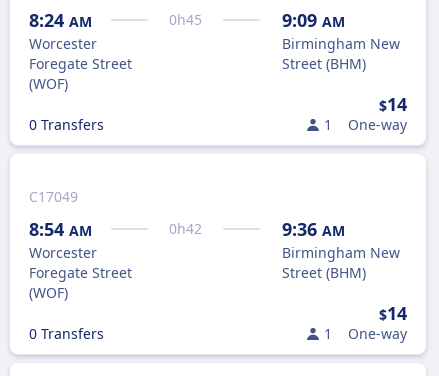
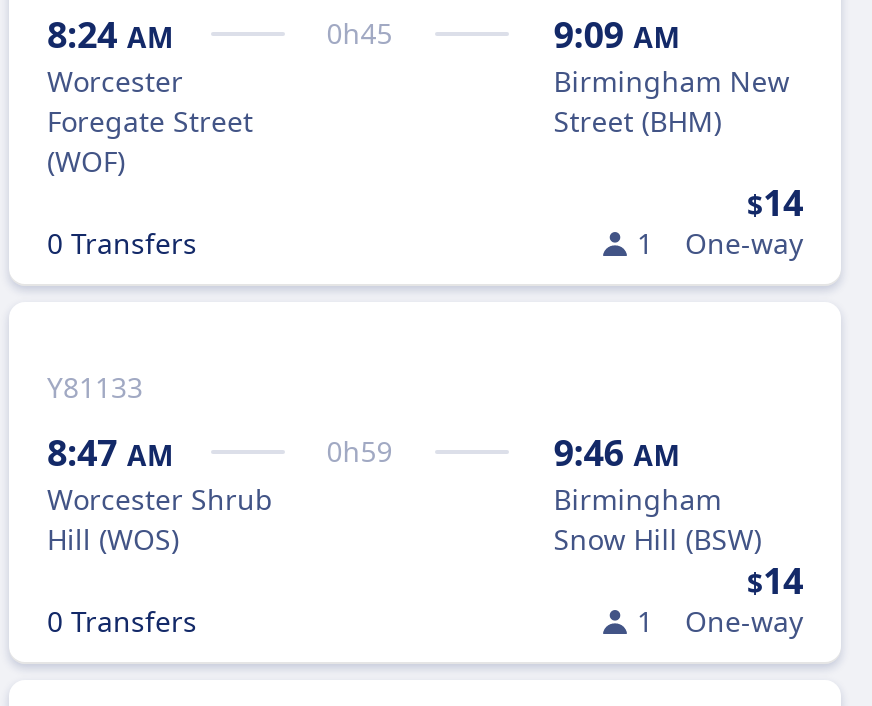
- C17049
+ Y81133

- 8:54 AM
- 0h42
- Worcester
- Foregate Street
- (WOF)
+ 8:47 AM
+ 0h59
+ Worcester Shrub
+ Hill (WOS)

- 9:36 AM
- Birmingham New
- Street (BHM)
+ 9:46 AM
+ Birmingham
+ Snow Hill (BSW)
